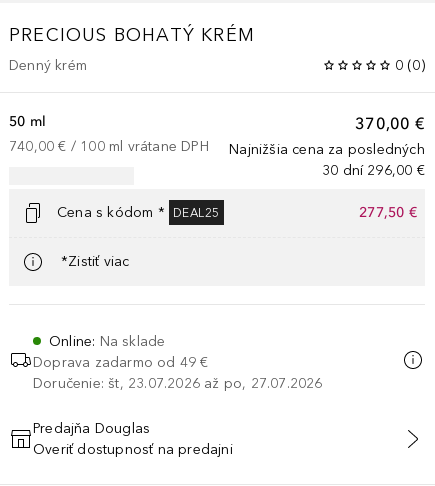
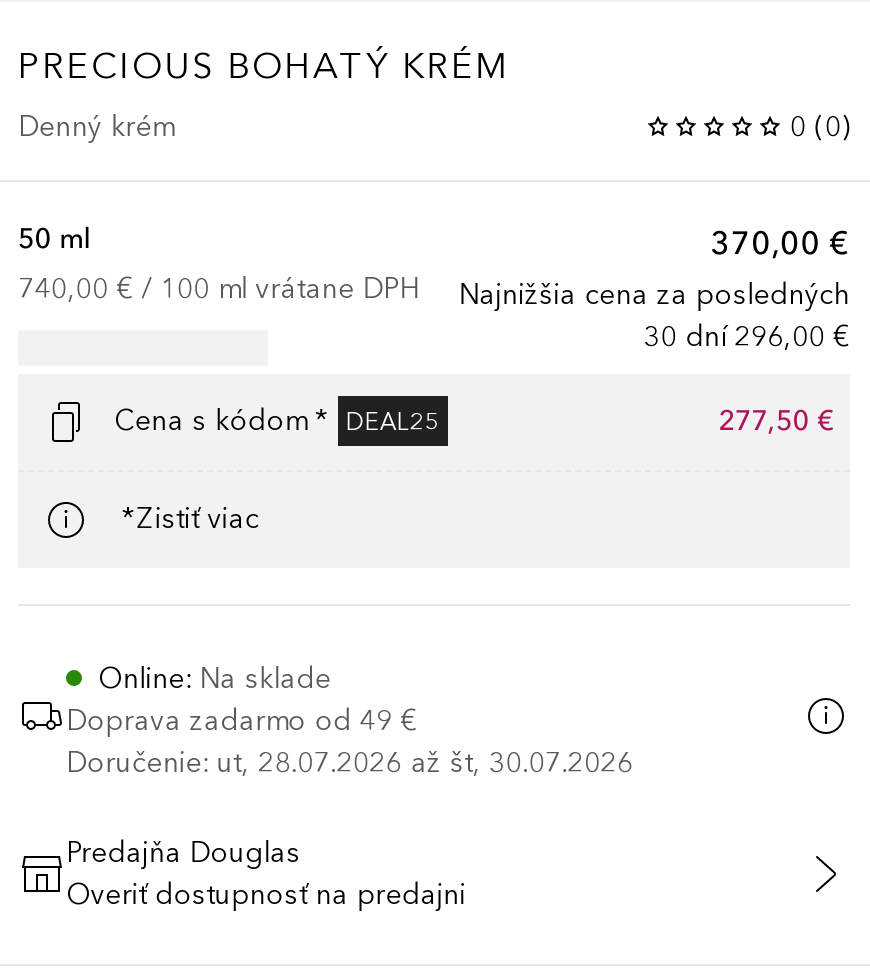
- Doručenie: št, 23.07.2026 až po, 27.07.2026
+ Doručenie: ut, 28.07.2026 až št, 30.07.2026
